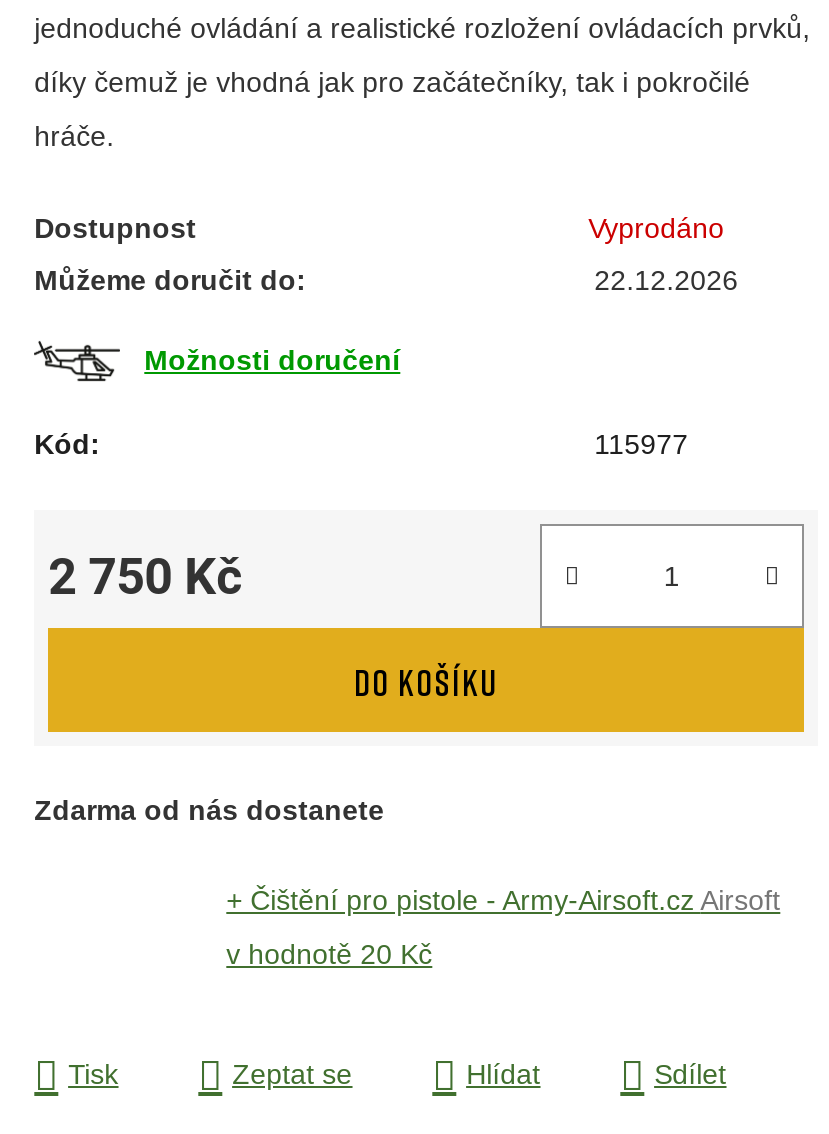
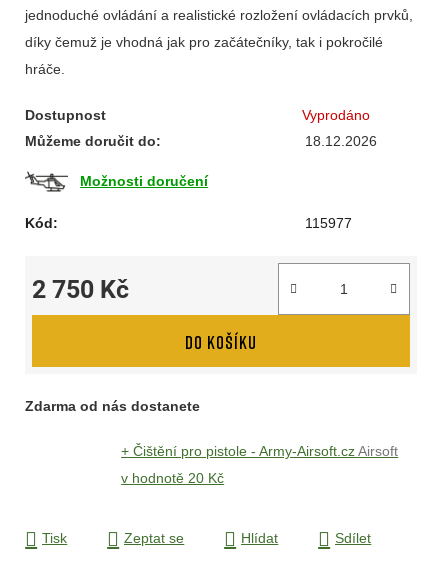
- 22.12.2026
+ 18.12.2026
